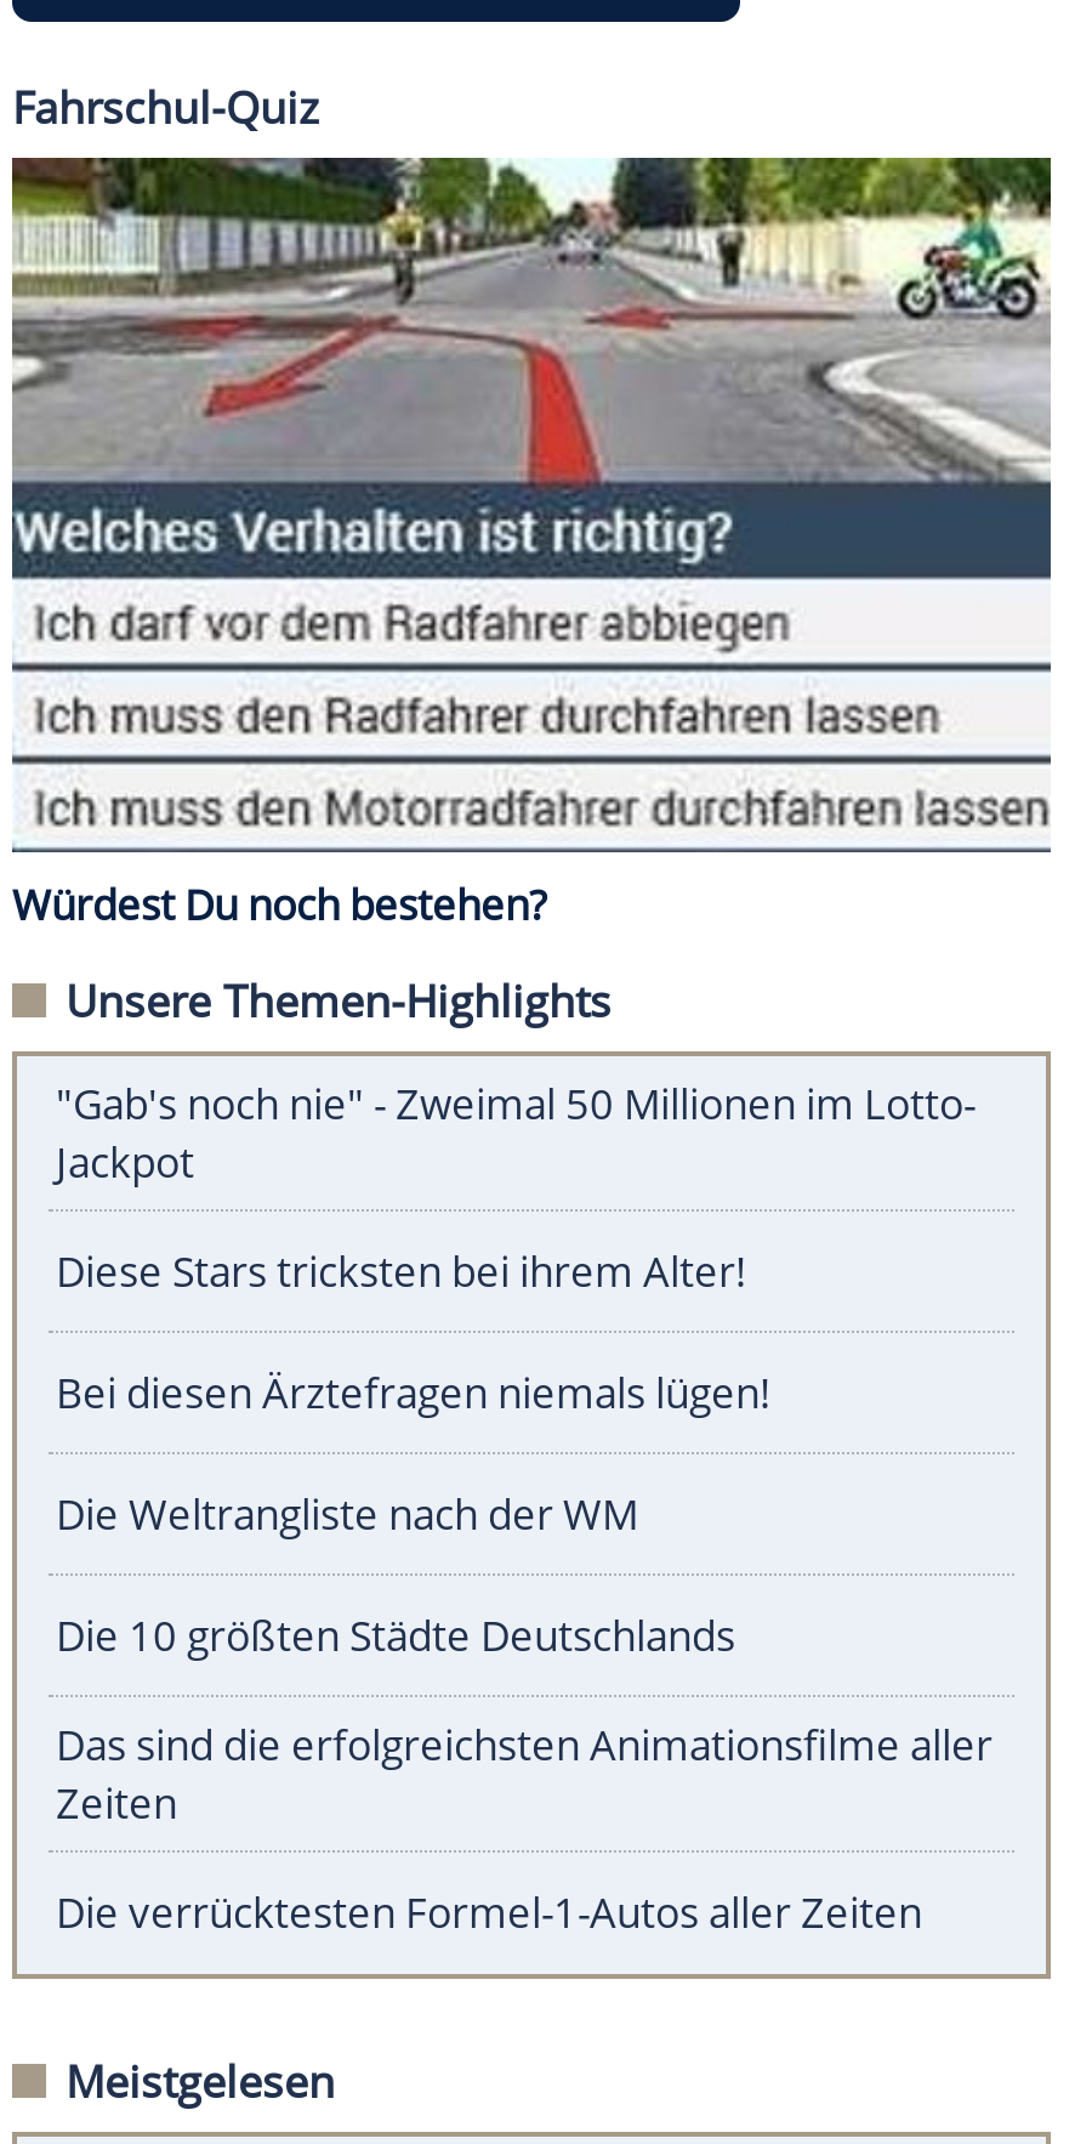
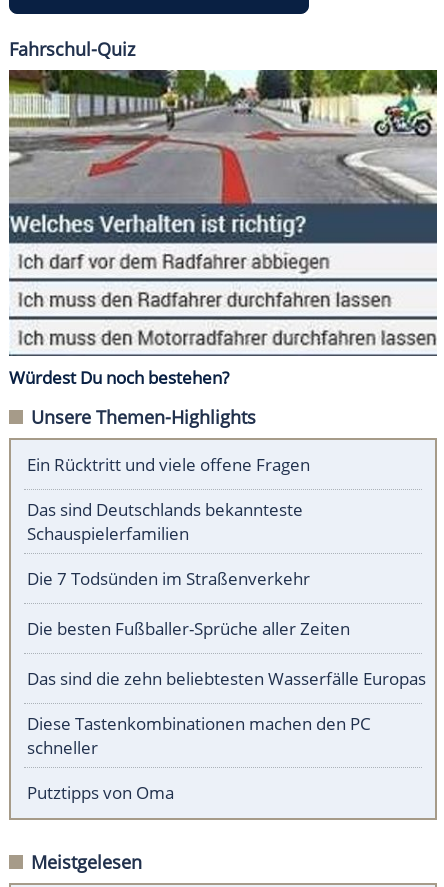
- "Gab's noch nie" - Zweimal 50 Millionen im Lotto-
- Jackpot
+ Ein Rücktritt und viele offene Fragen

- Diese Stars tricksten bei ihrem Alter!
+ Das sind Deutschlands bekannteste
+ Schauspielerfamilien

- Bei diesen Ärztefragen niemals lügen!
+ Die 7 Todsünden im Straßenverkehr

- Die Weltrangliste nach der WM
+ Die besten Fußballer-Sprüche aller Zeiten

- Die 10 größten Städte Deutschlands
+ Das sind die zehn beliebtesten Wasserfälle Europas

- Das sind die erfolgreichsten Animationsfilme aller
- Zeiten
+ Diese Tastenkombinationen machen den PC
+ schneller

- Die verrücktesten Formel-1-Autos aller Zeiten
+ Putztipps von Oma
